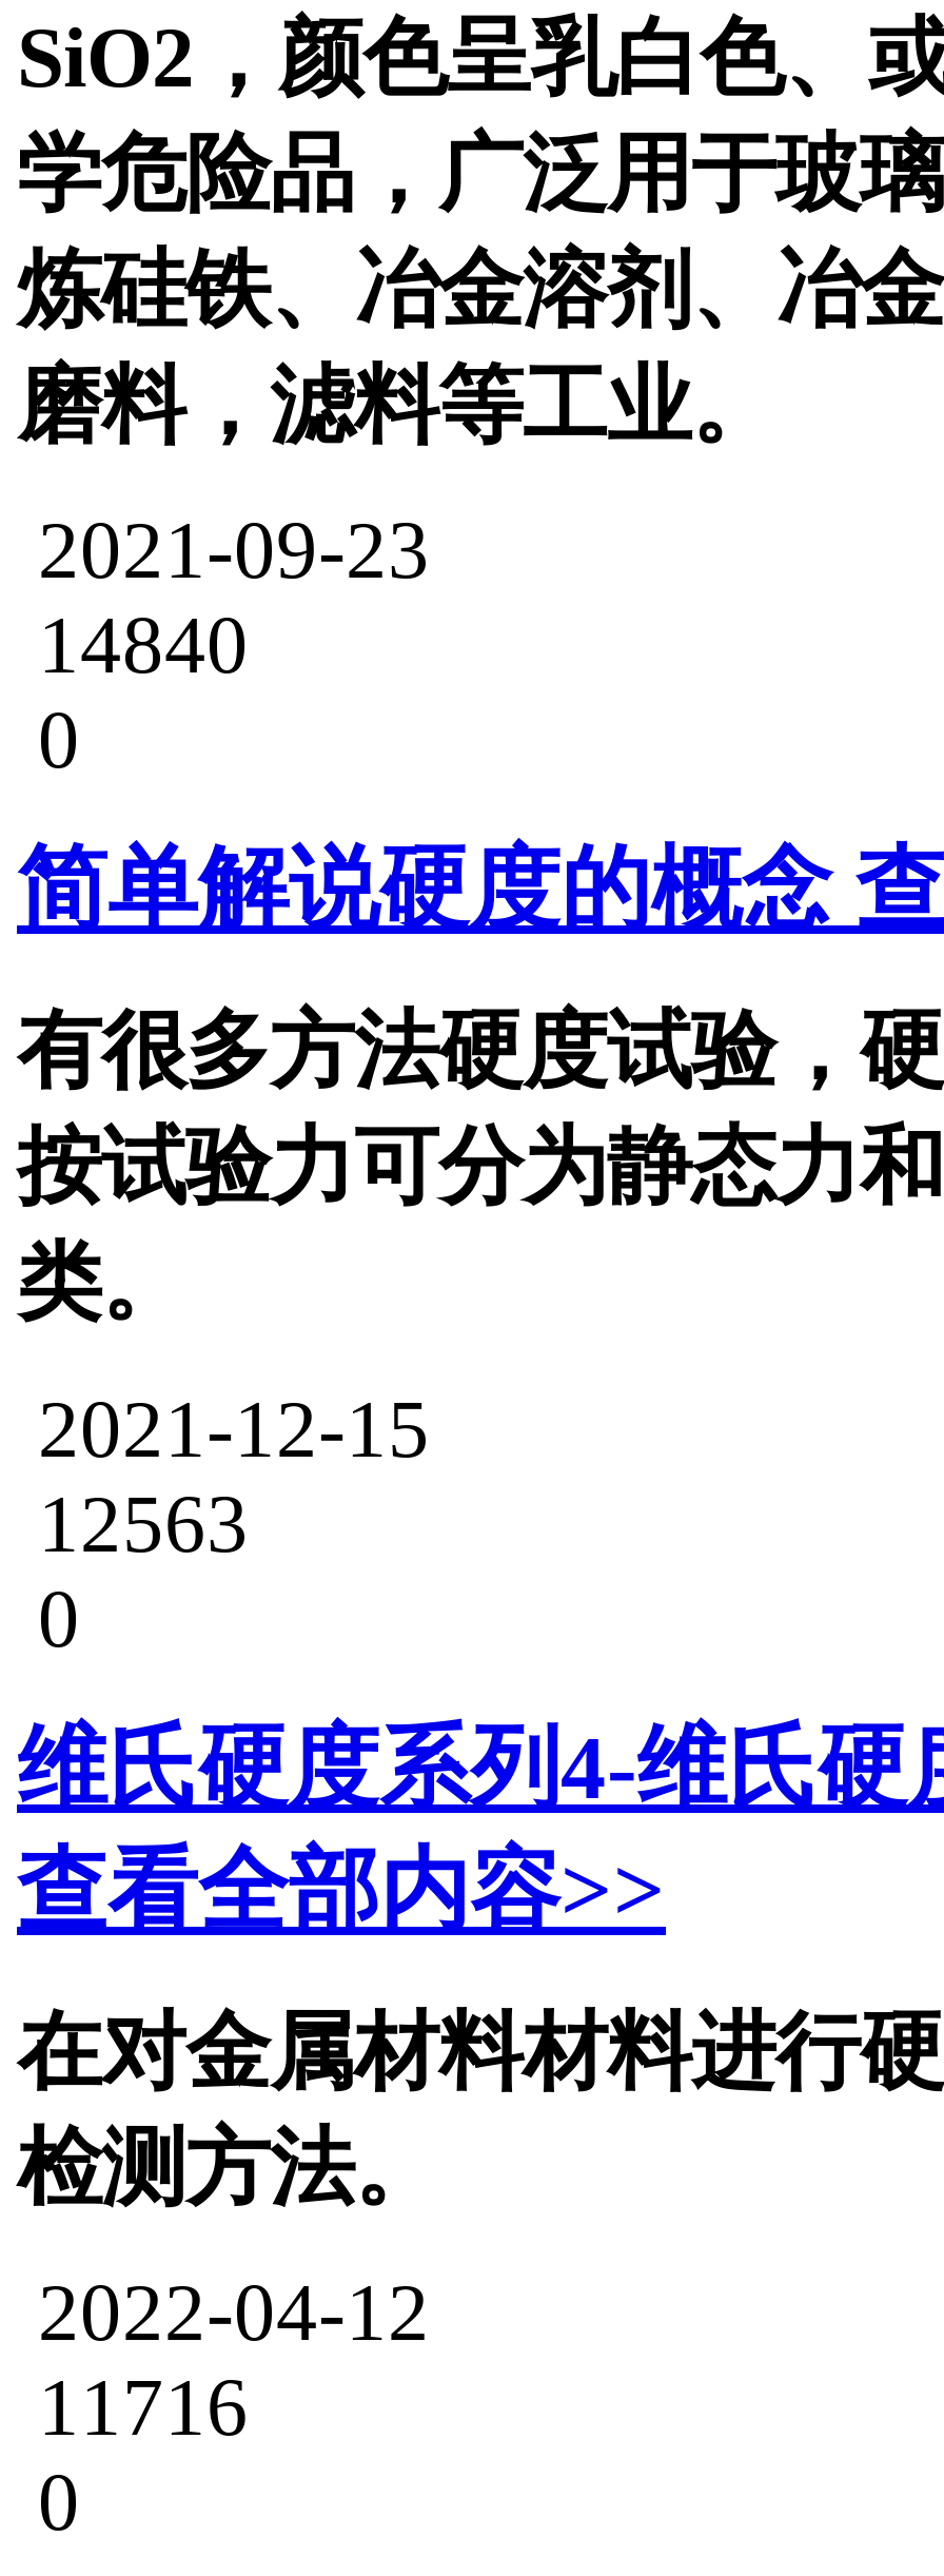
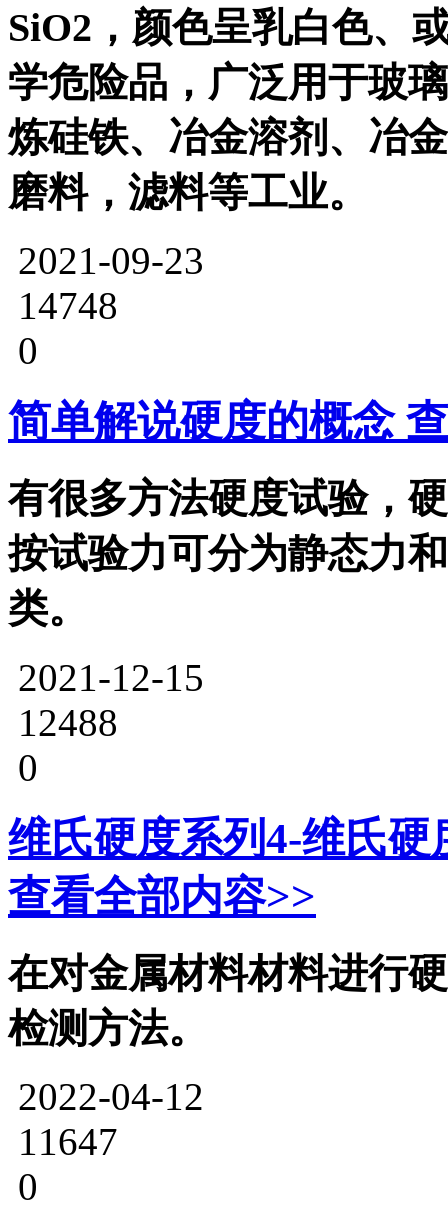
- 14840
+ 14748

- 12563
+ 12488

- 11716
+ 11647
